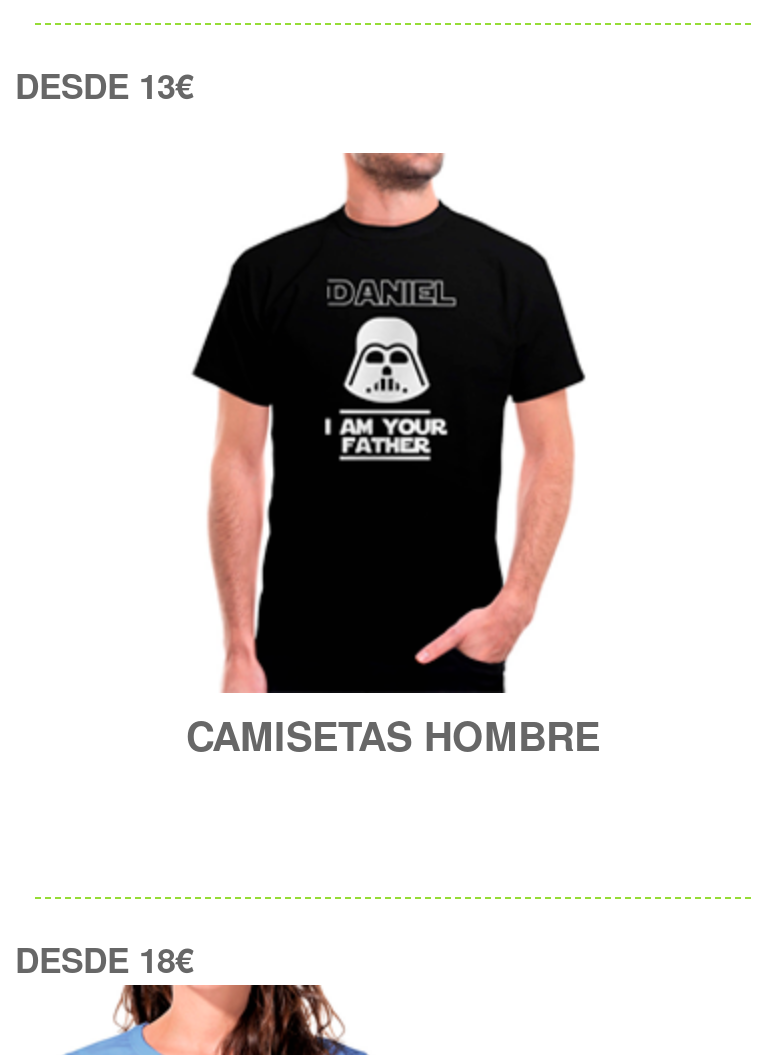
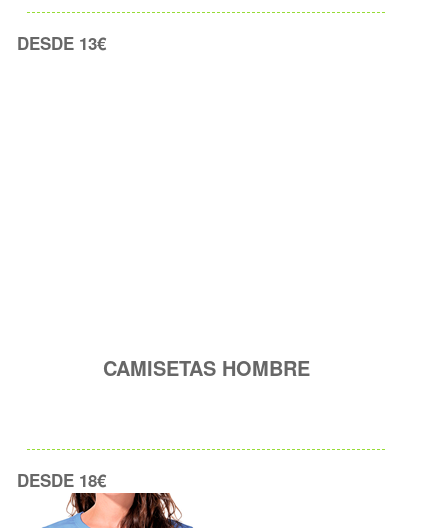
- [image]
